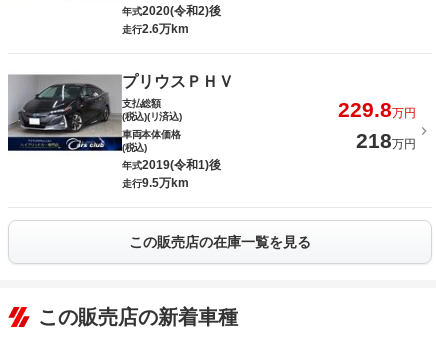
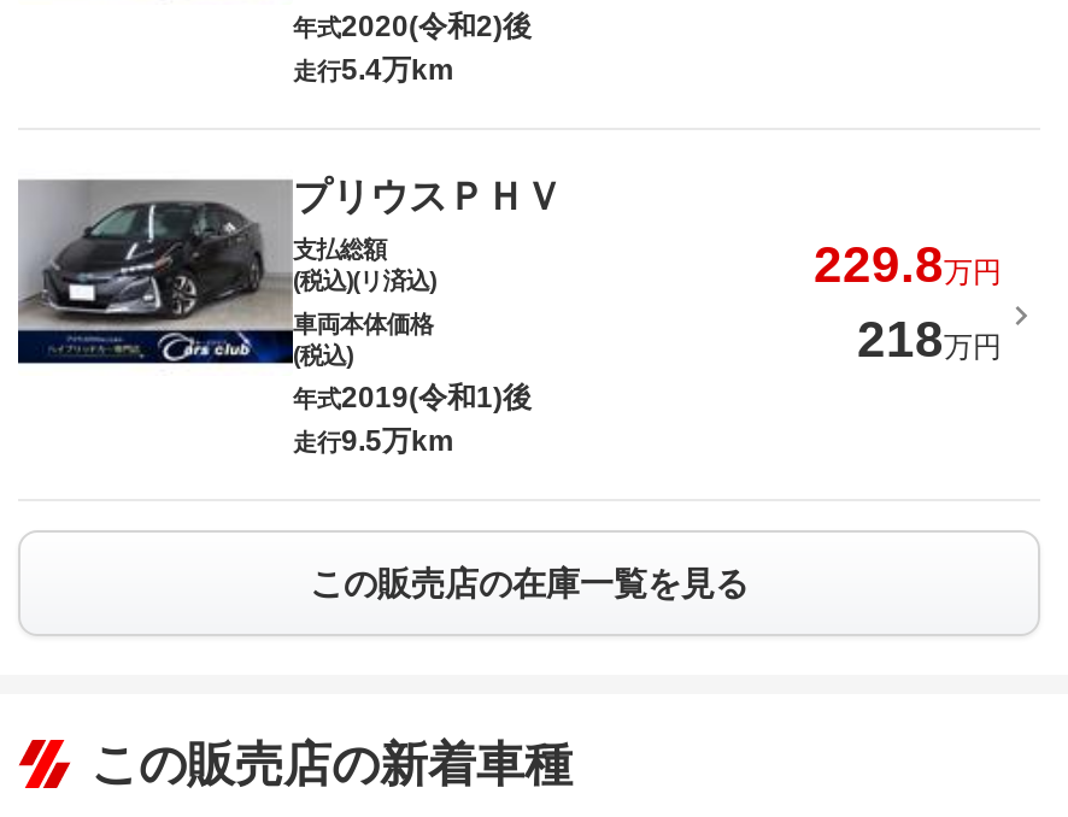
- 走行2.6万km
+ 走行5.4万km
